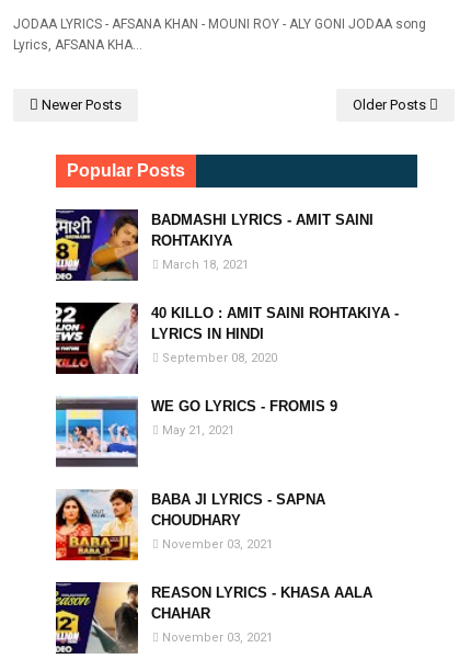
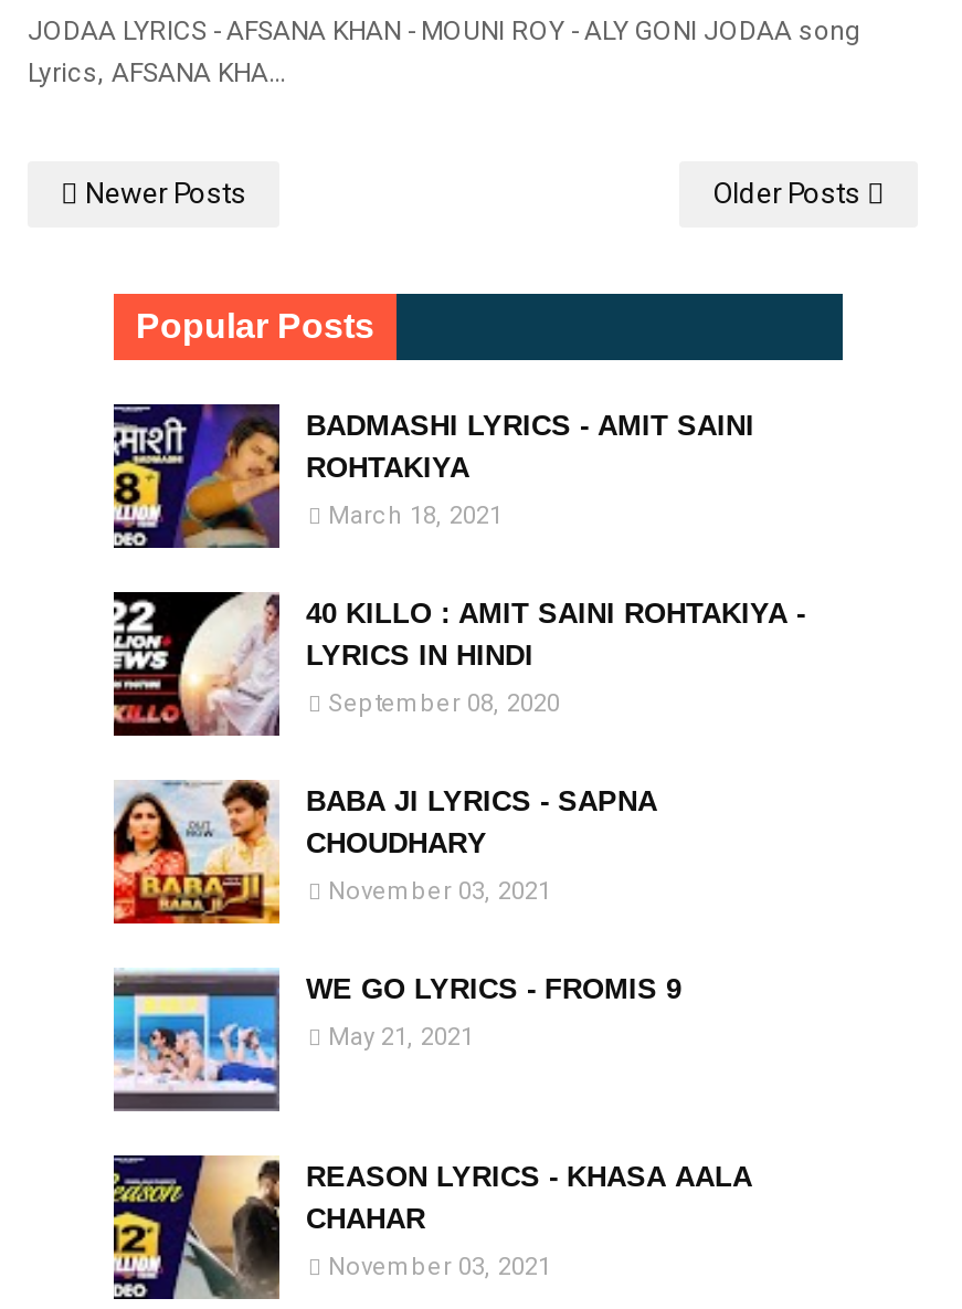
moved down: [image] | WE GO LYRICS - FROMIS 9 | May 21, 2021

moved up: [image] | BABA JI LYRICS - SAPNA | CHOUDHARY | November 03, 2021
